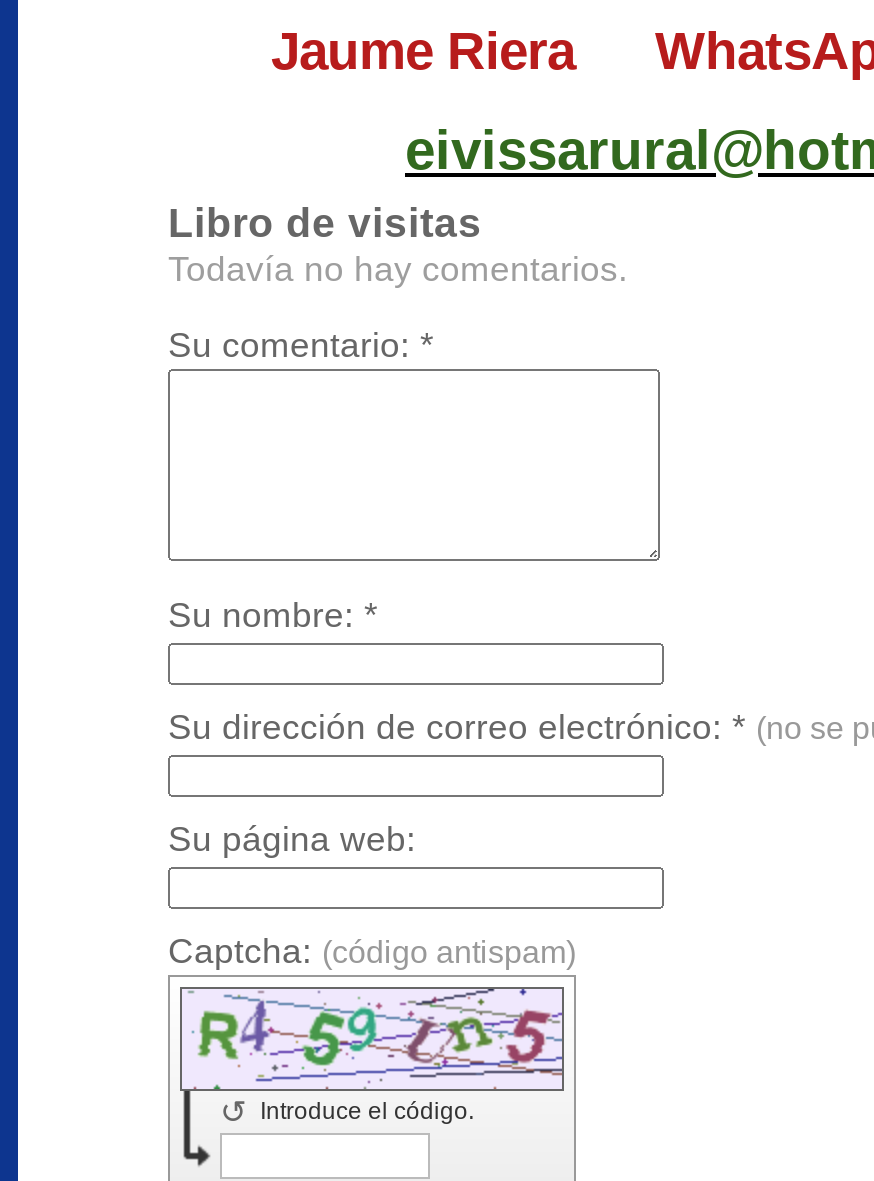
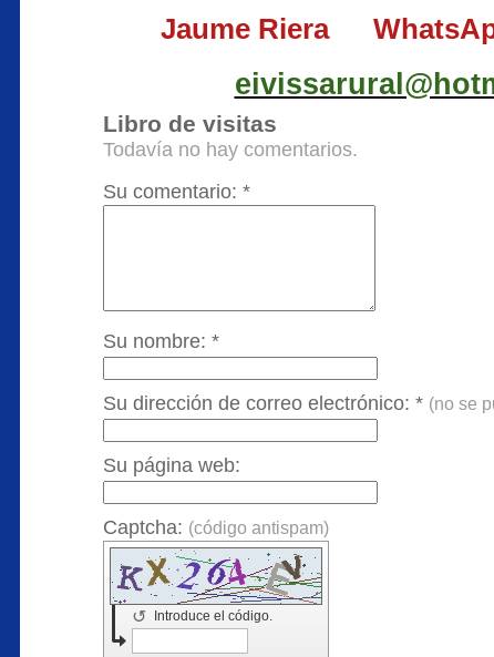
- [image]
+ [image]
